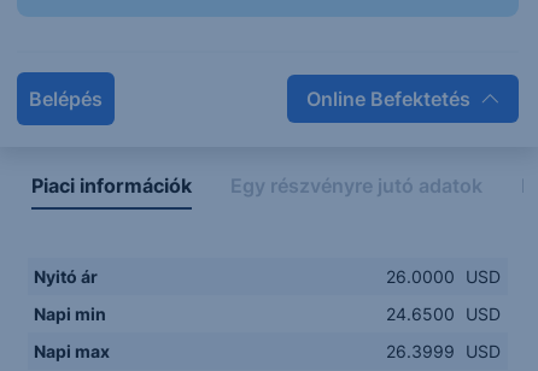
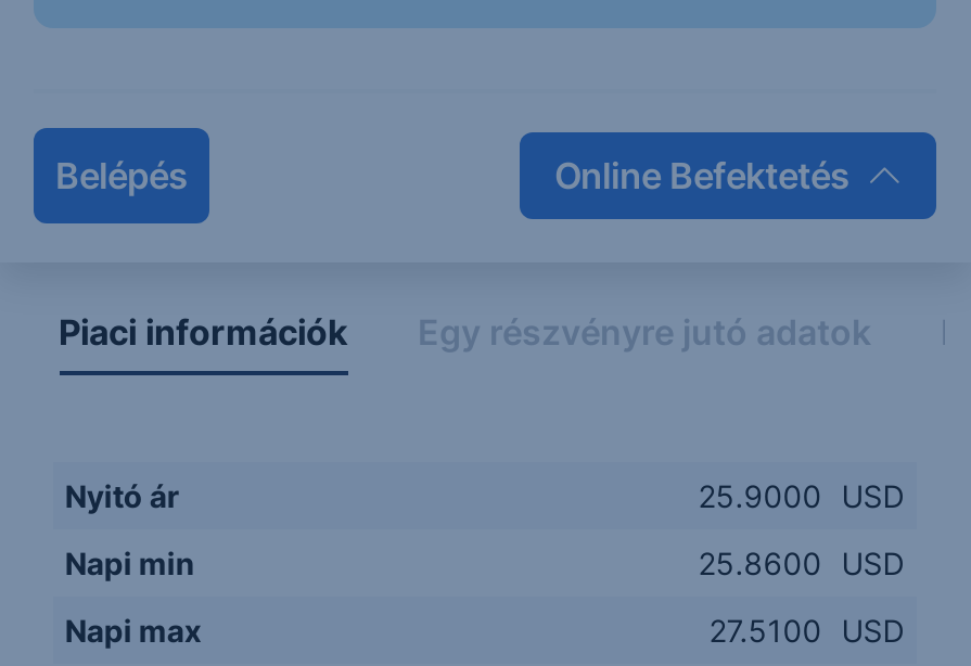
- 26.0000 USD
+ 25.9000 USD

- 24.6500 USD
+ 25.8600 USD

- 26.3999 USD
+ 27.5100 USD
